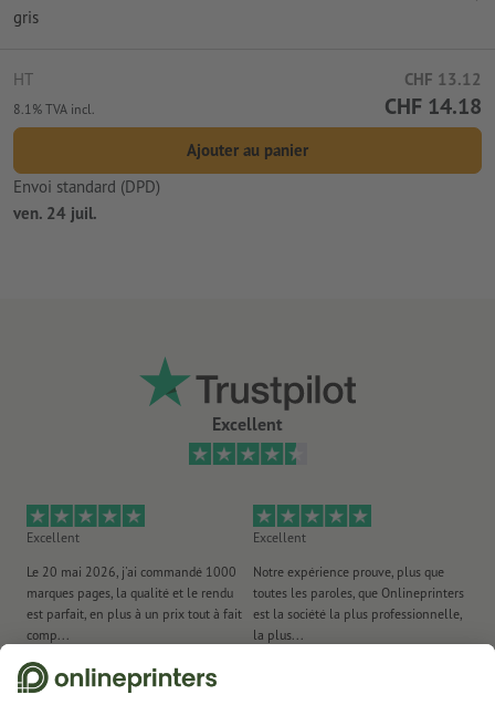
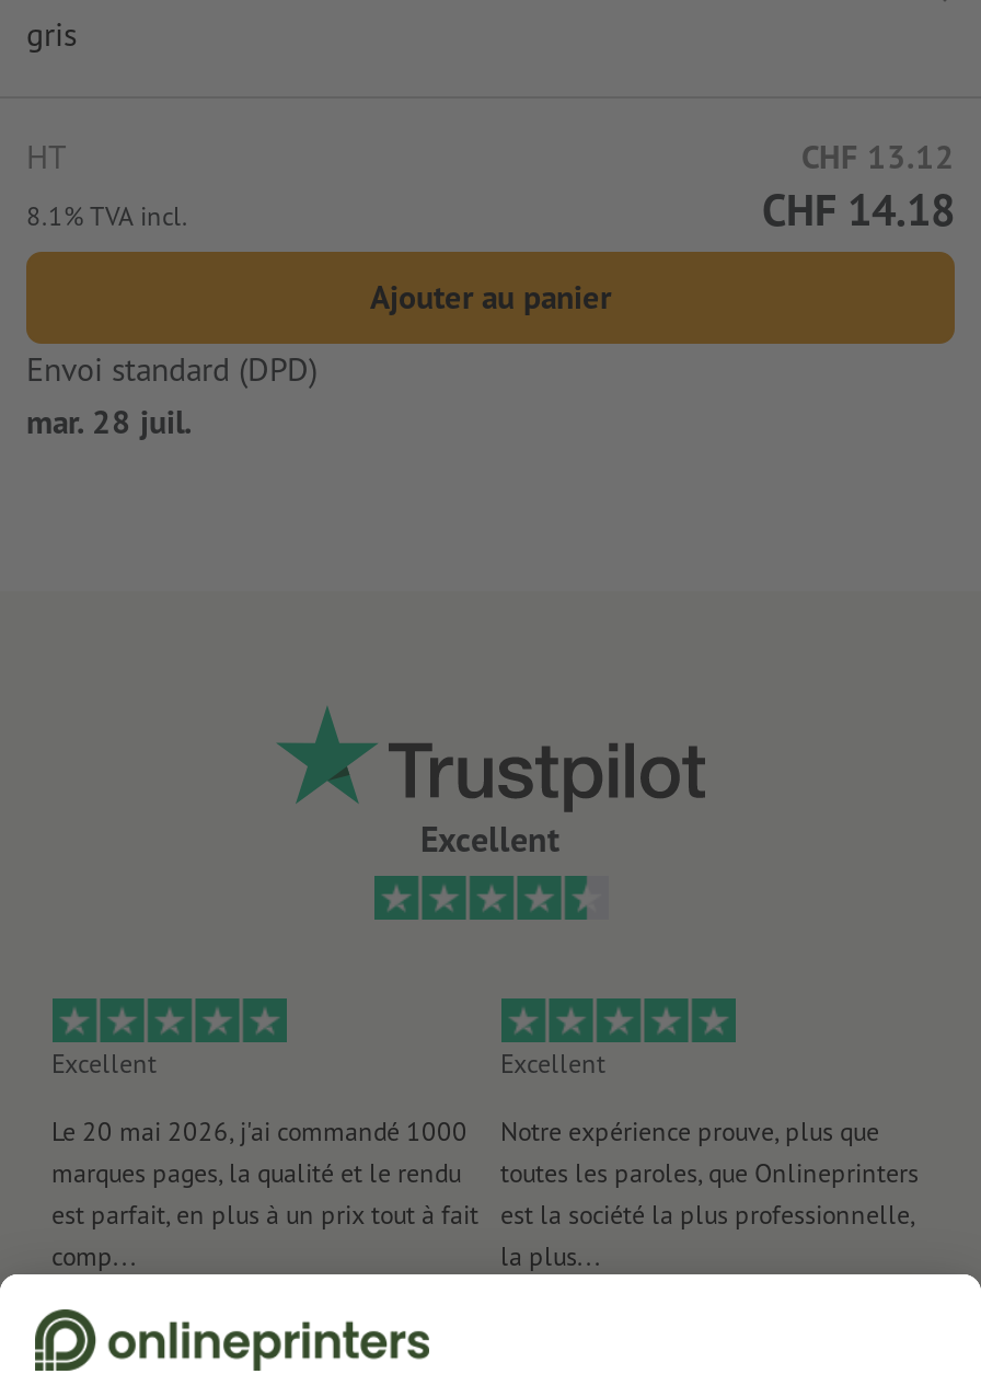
- ven. 24 juil.
+ mar. 28 juil.
